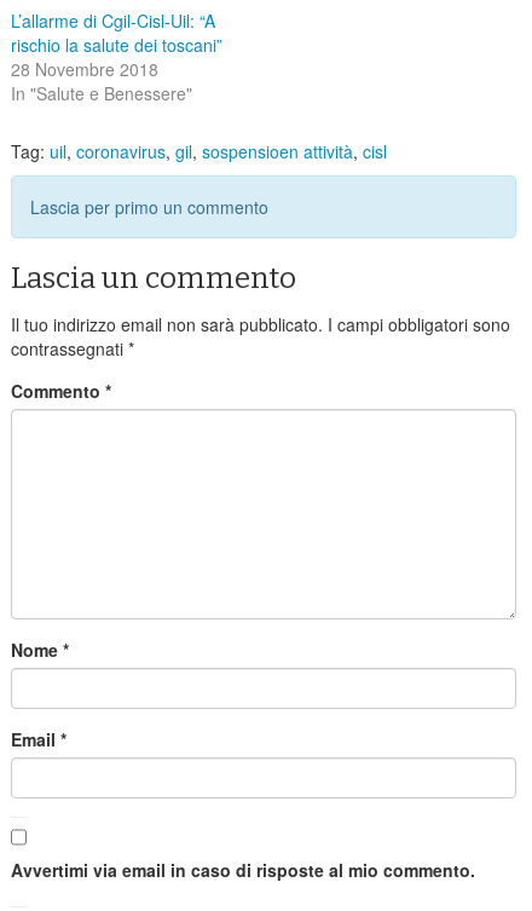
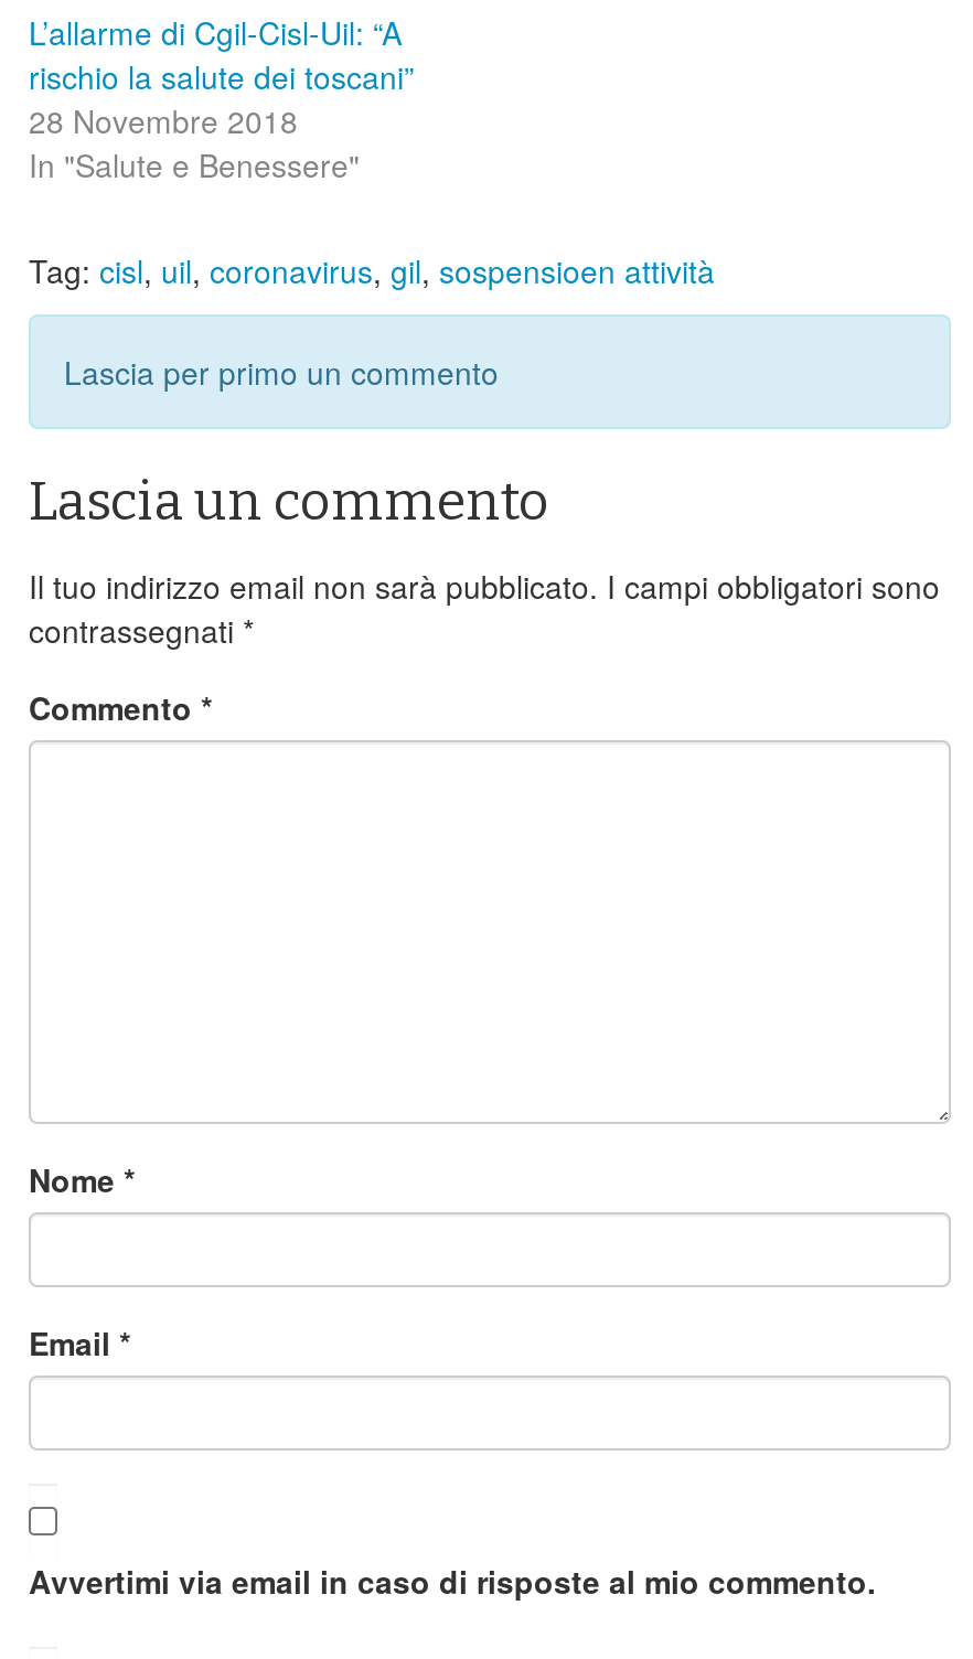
- Tag: uil, coronavirus, gil, sospensioen attività, cisl
+ Tag: cisl, uil, coronavirus, gil, sospensioen attività
